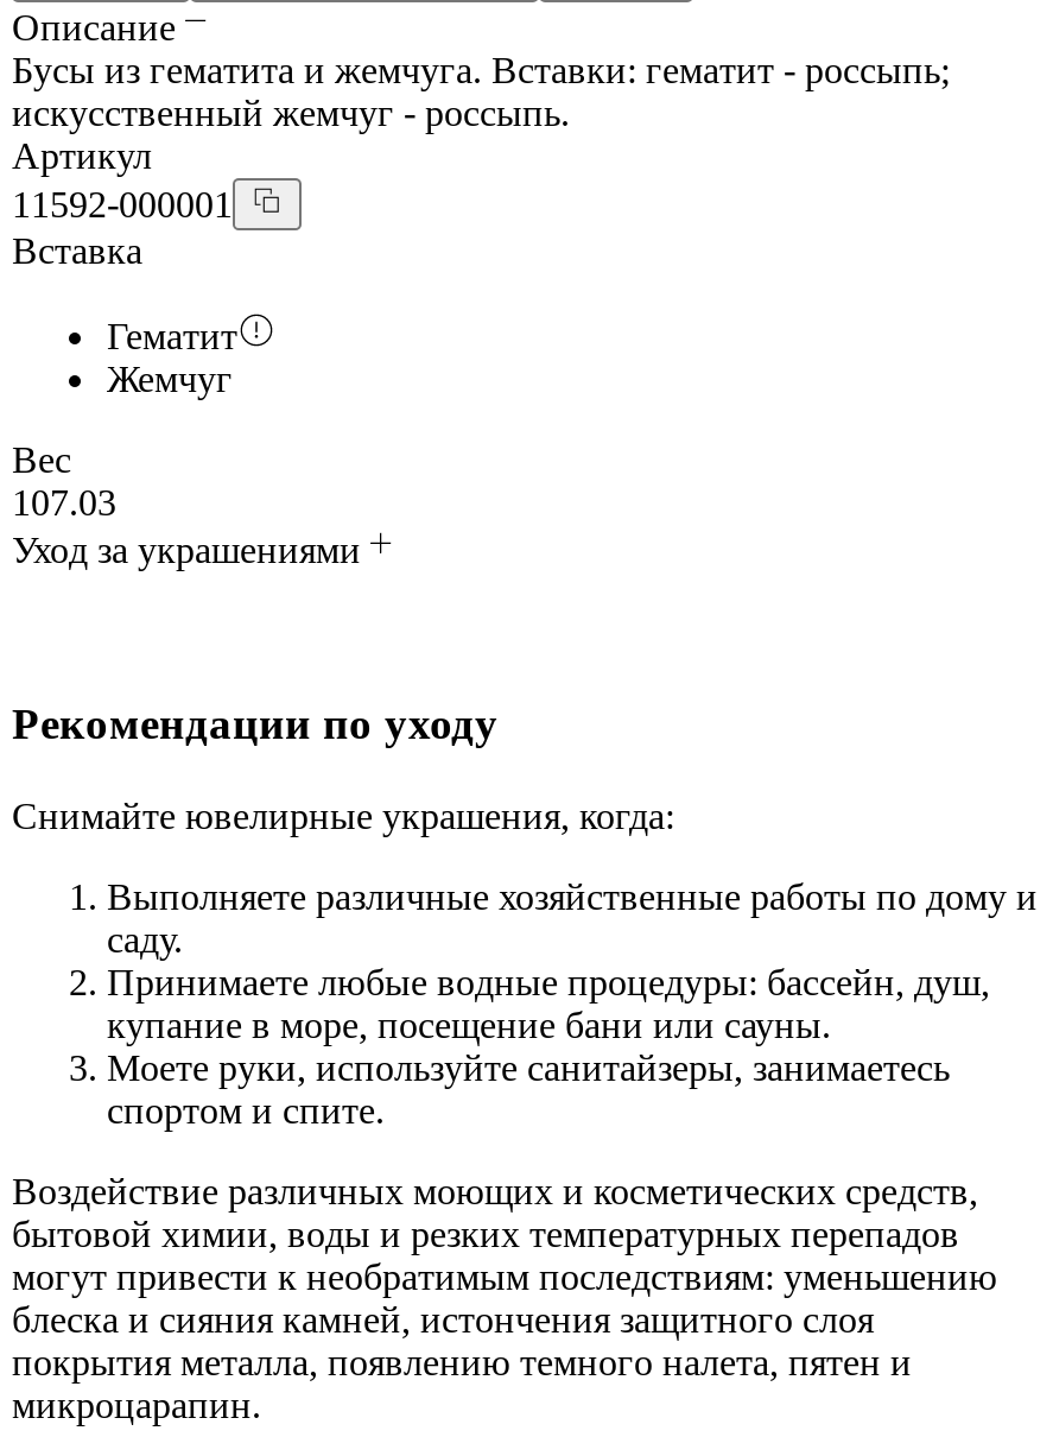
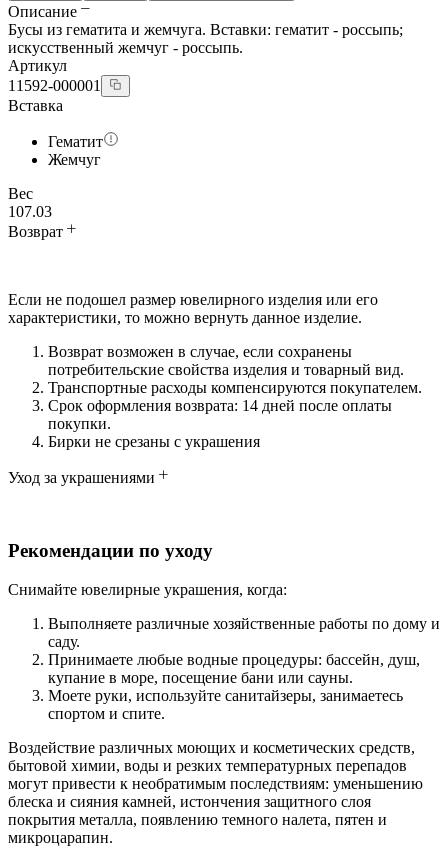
+ Возврат

+ Если не подошел размер ювелирного изделия или его
+ характеристики, то можно вернуть данное изделие.
+ Возврат возможен в случае, если сохранены
+ потребительские свойства изделия и товарный вид.
+ Транспортные расходы компенсируются покупателем.
+ Срок оформления возврата: 14 дней после оплаты
+ покупки.
+ Бирки не срезаны с украшения
